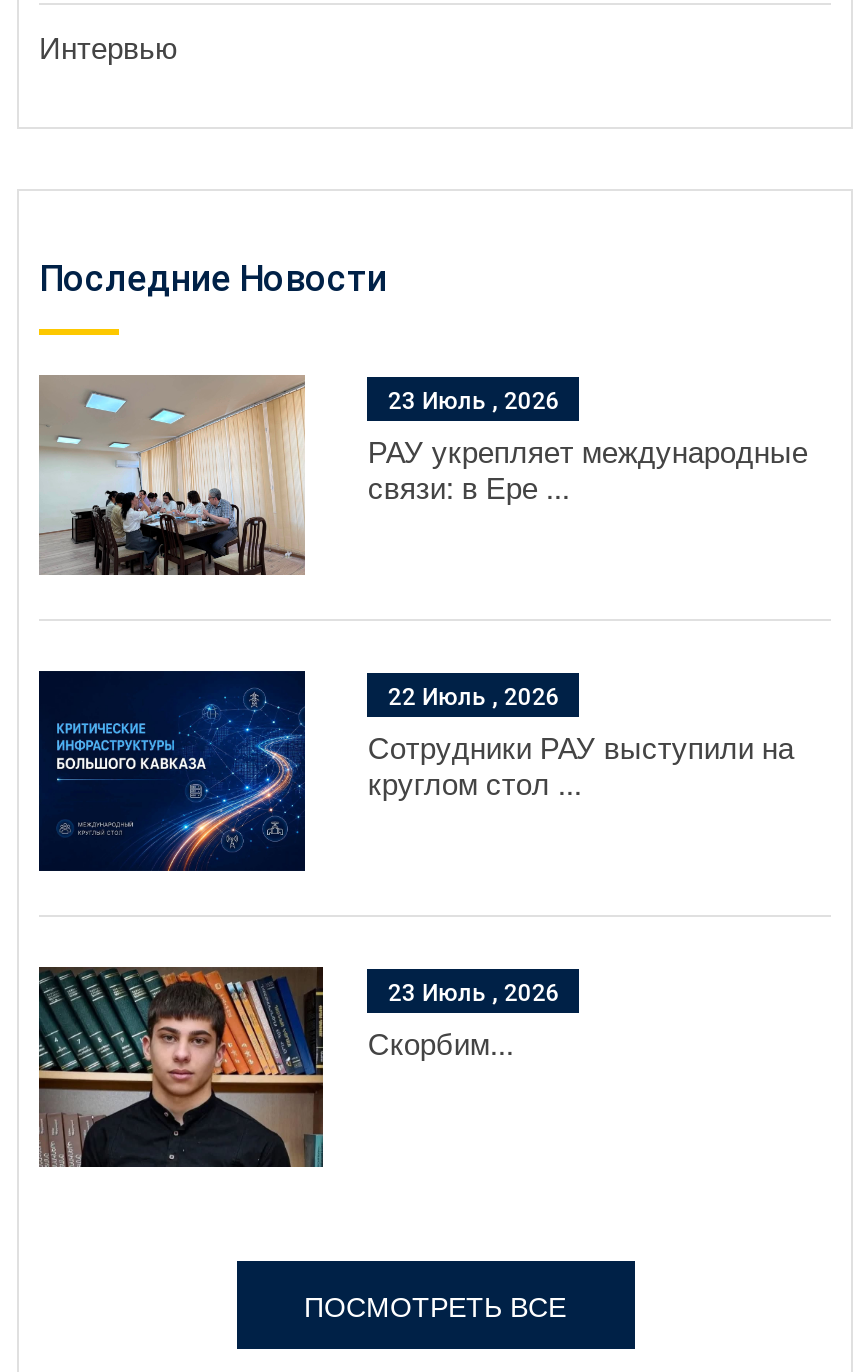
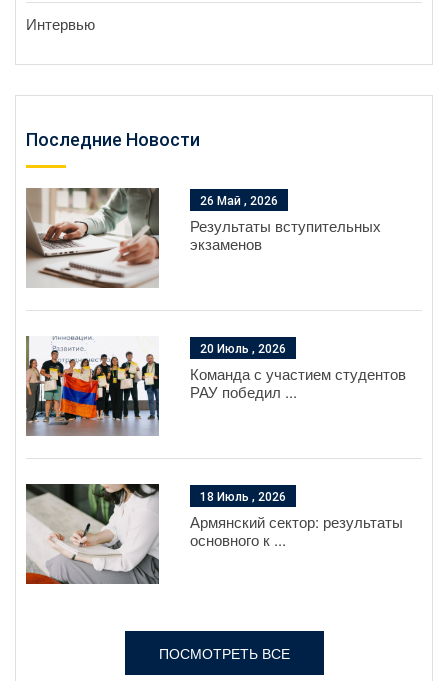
- [image]
- 23 Июль , 2026
- РАУ укрепляет международные
- связи: в Ере ...
+ [image]
+ 26 Май , 2026
+ Результаты вступительных
+ экзаменов

- [image]
- 22 Июль , 2026
- Сотрудники РАУ выступили на
- круглом стол ...
+ [image]
+ 20 Июль , 2026
+ Команда с участием студентов
+ РАУ победил ...

- [image]
- 23 Июль , 2026
- Скорбим...
+ [image]
+ 18 Июль , 2026
+ Армянский сектор: результаты
+ основного к ...
